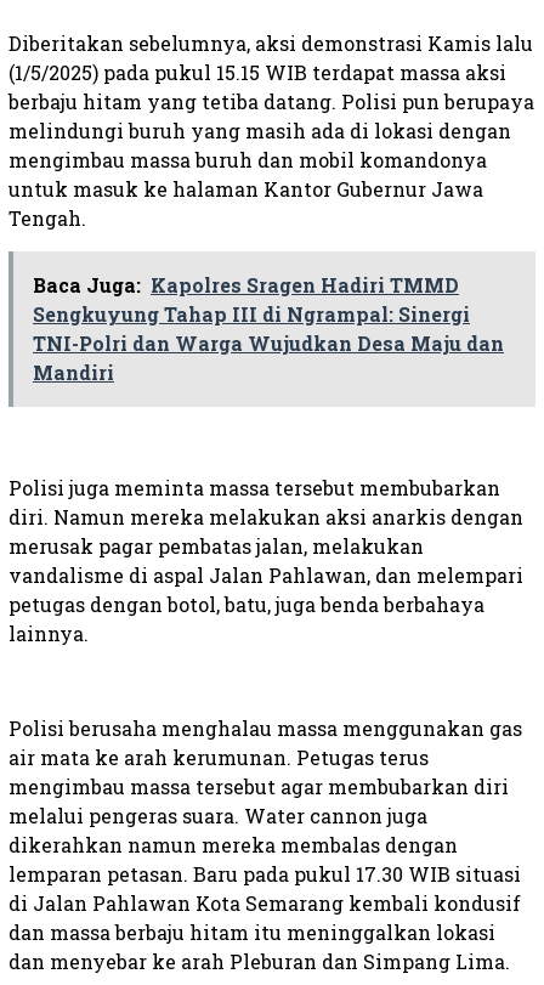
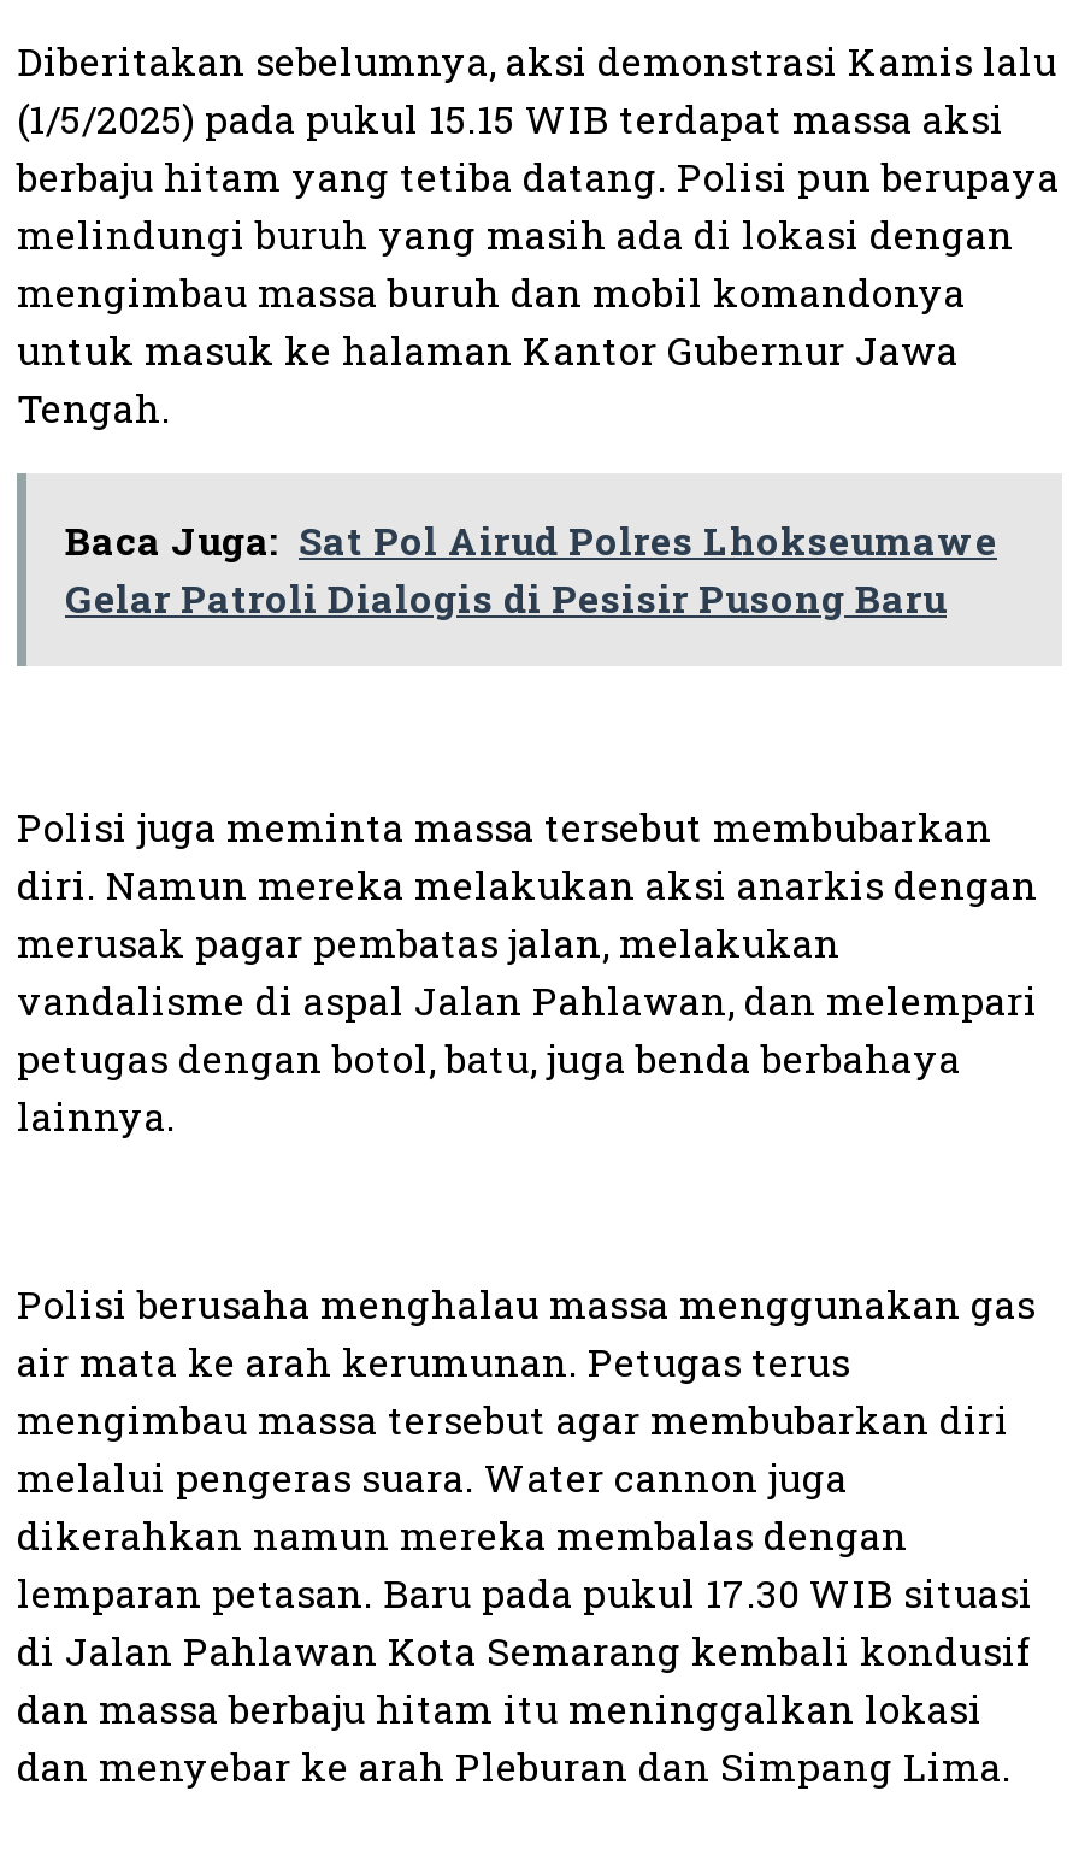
- Baca Juga: Kapolres Sragen Hadiri TMMD
- Sengkuyung Tahap III di Ngrampal: Sinergi
- TNI-Polri dan Warga Wujudkan Desa Maju dan
- Mandiri
+ Baca Juga: Sat Pol Airud Polres Lhokseumawe
+ Gelar Patroli Dialogis di Pesisir Pusong Baru
